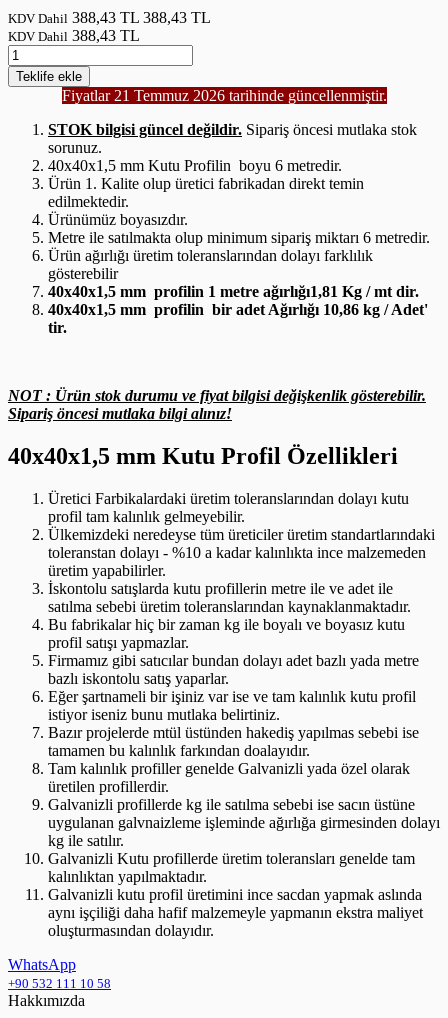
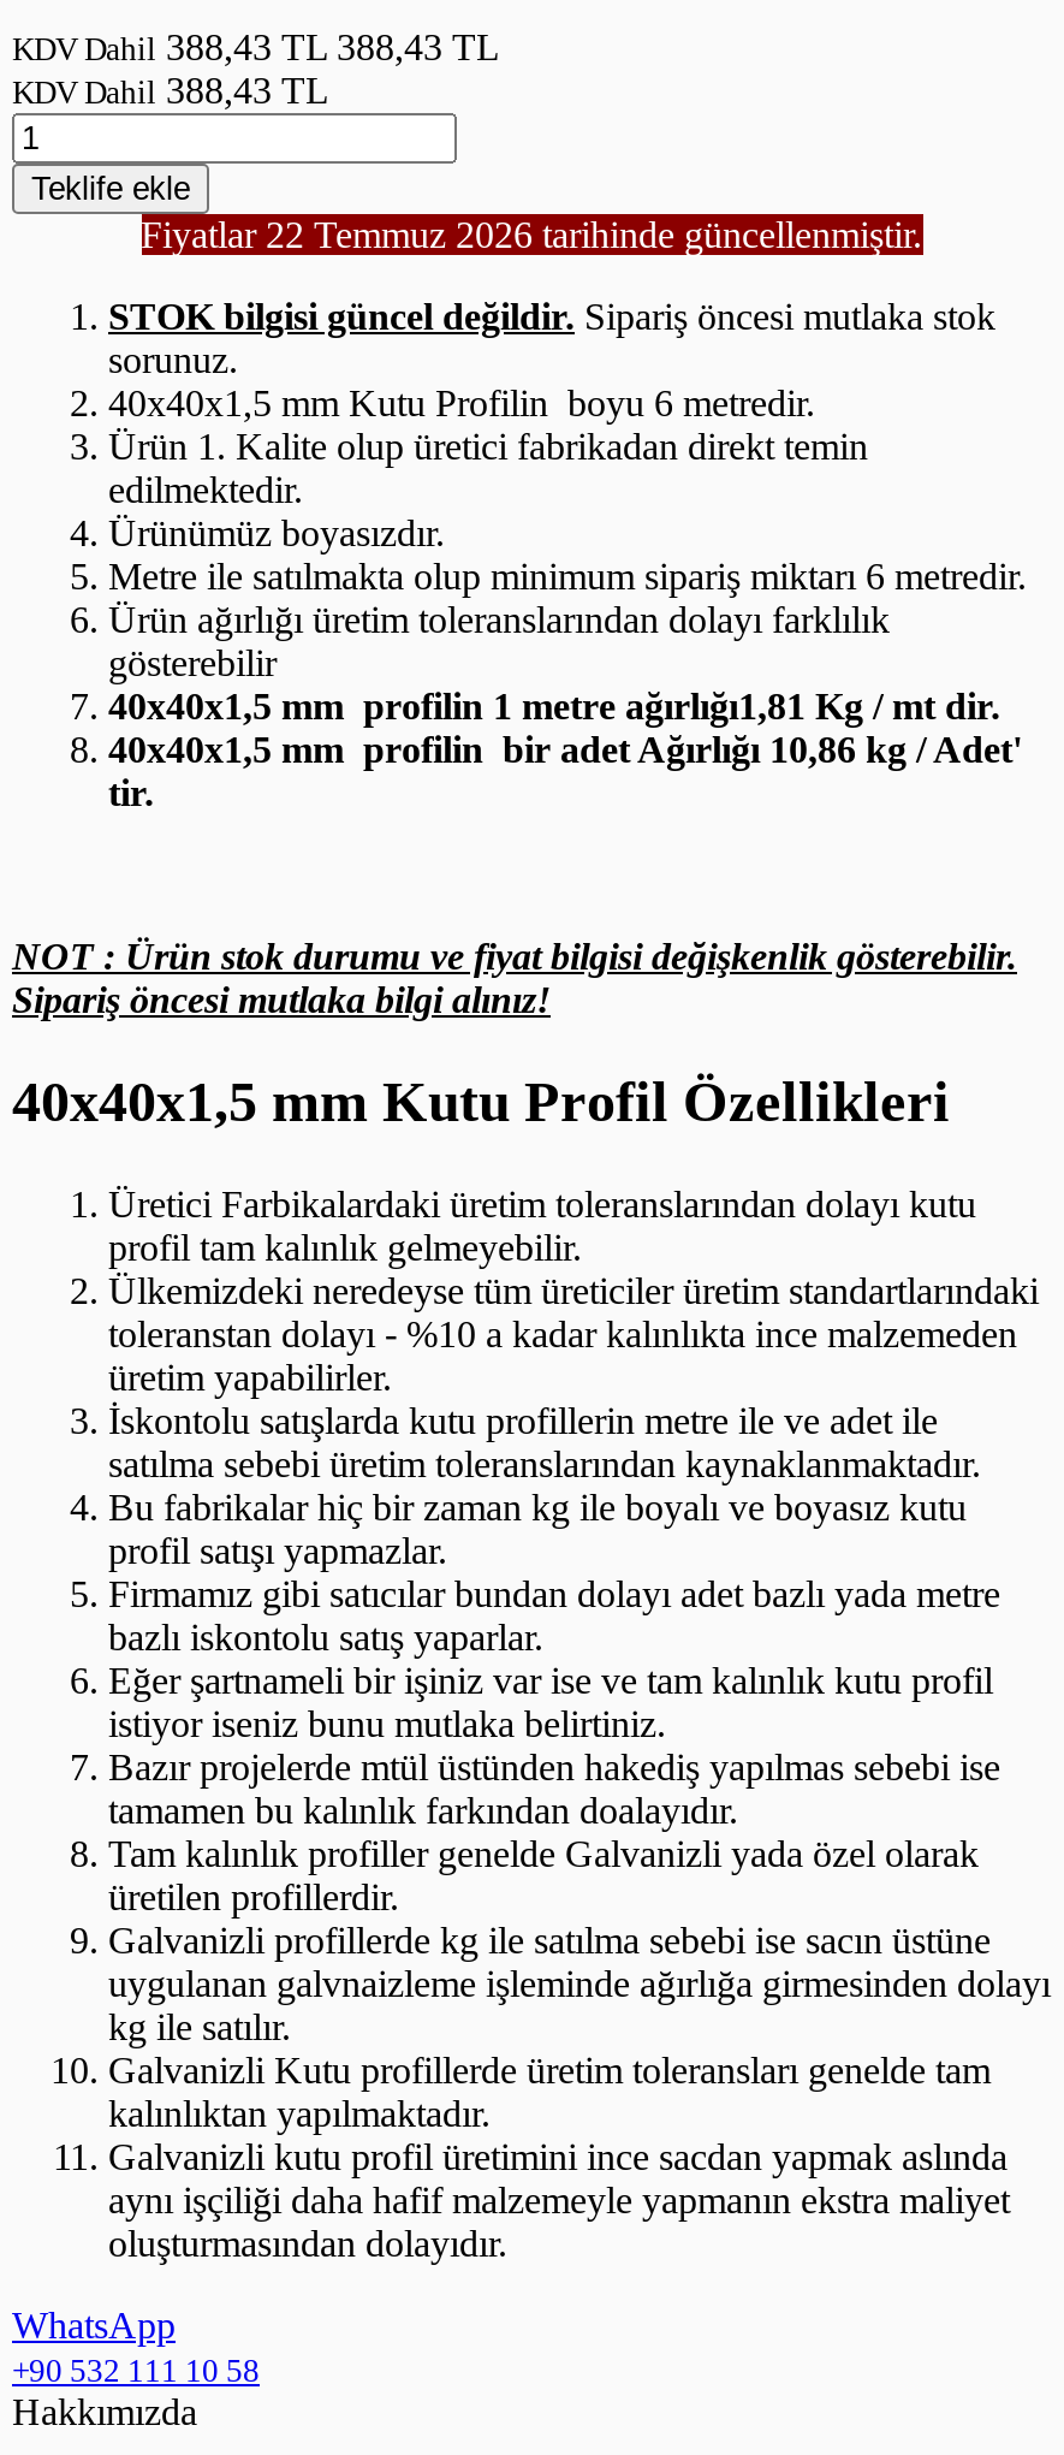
- Fiyatlar 21 Temmuz 2026 tarihinde güncellenmiştir.
+ Fiyatlar 22 Temmuz 2026 tarihinde güncellenmiştir.
